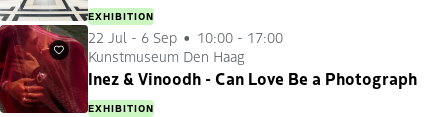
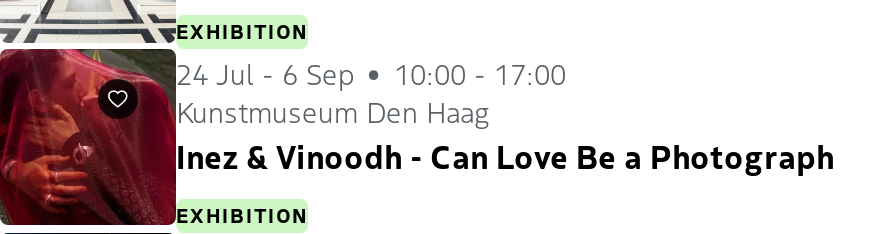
- 22 Jul - 6 Sep 10:00 - 17:00
+ 24 Jul - 6 Sep 10:00 - 17:00
